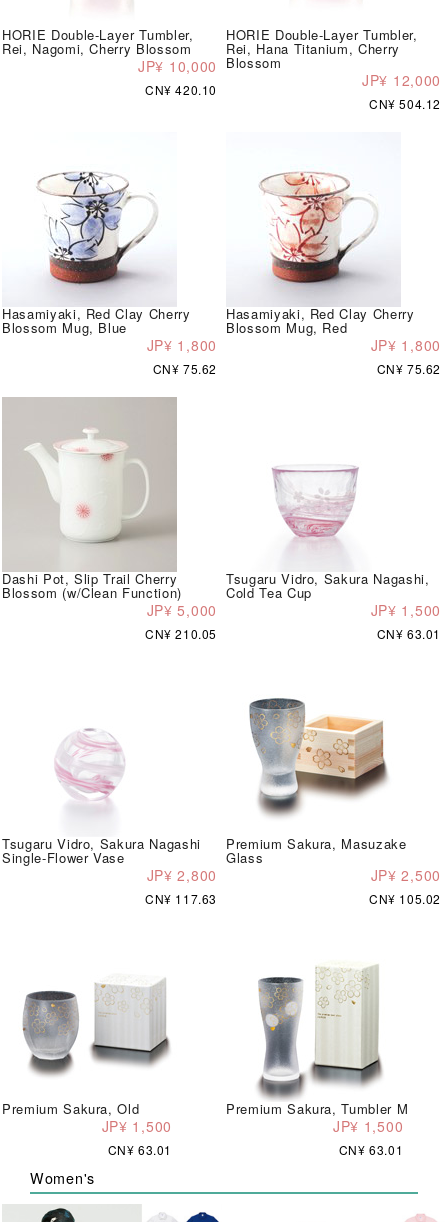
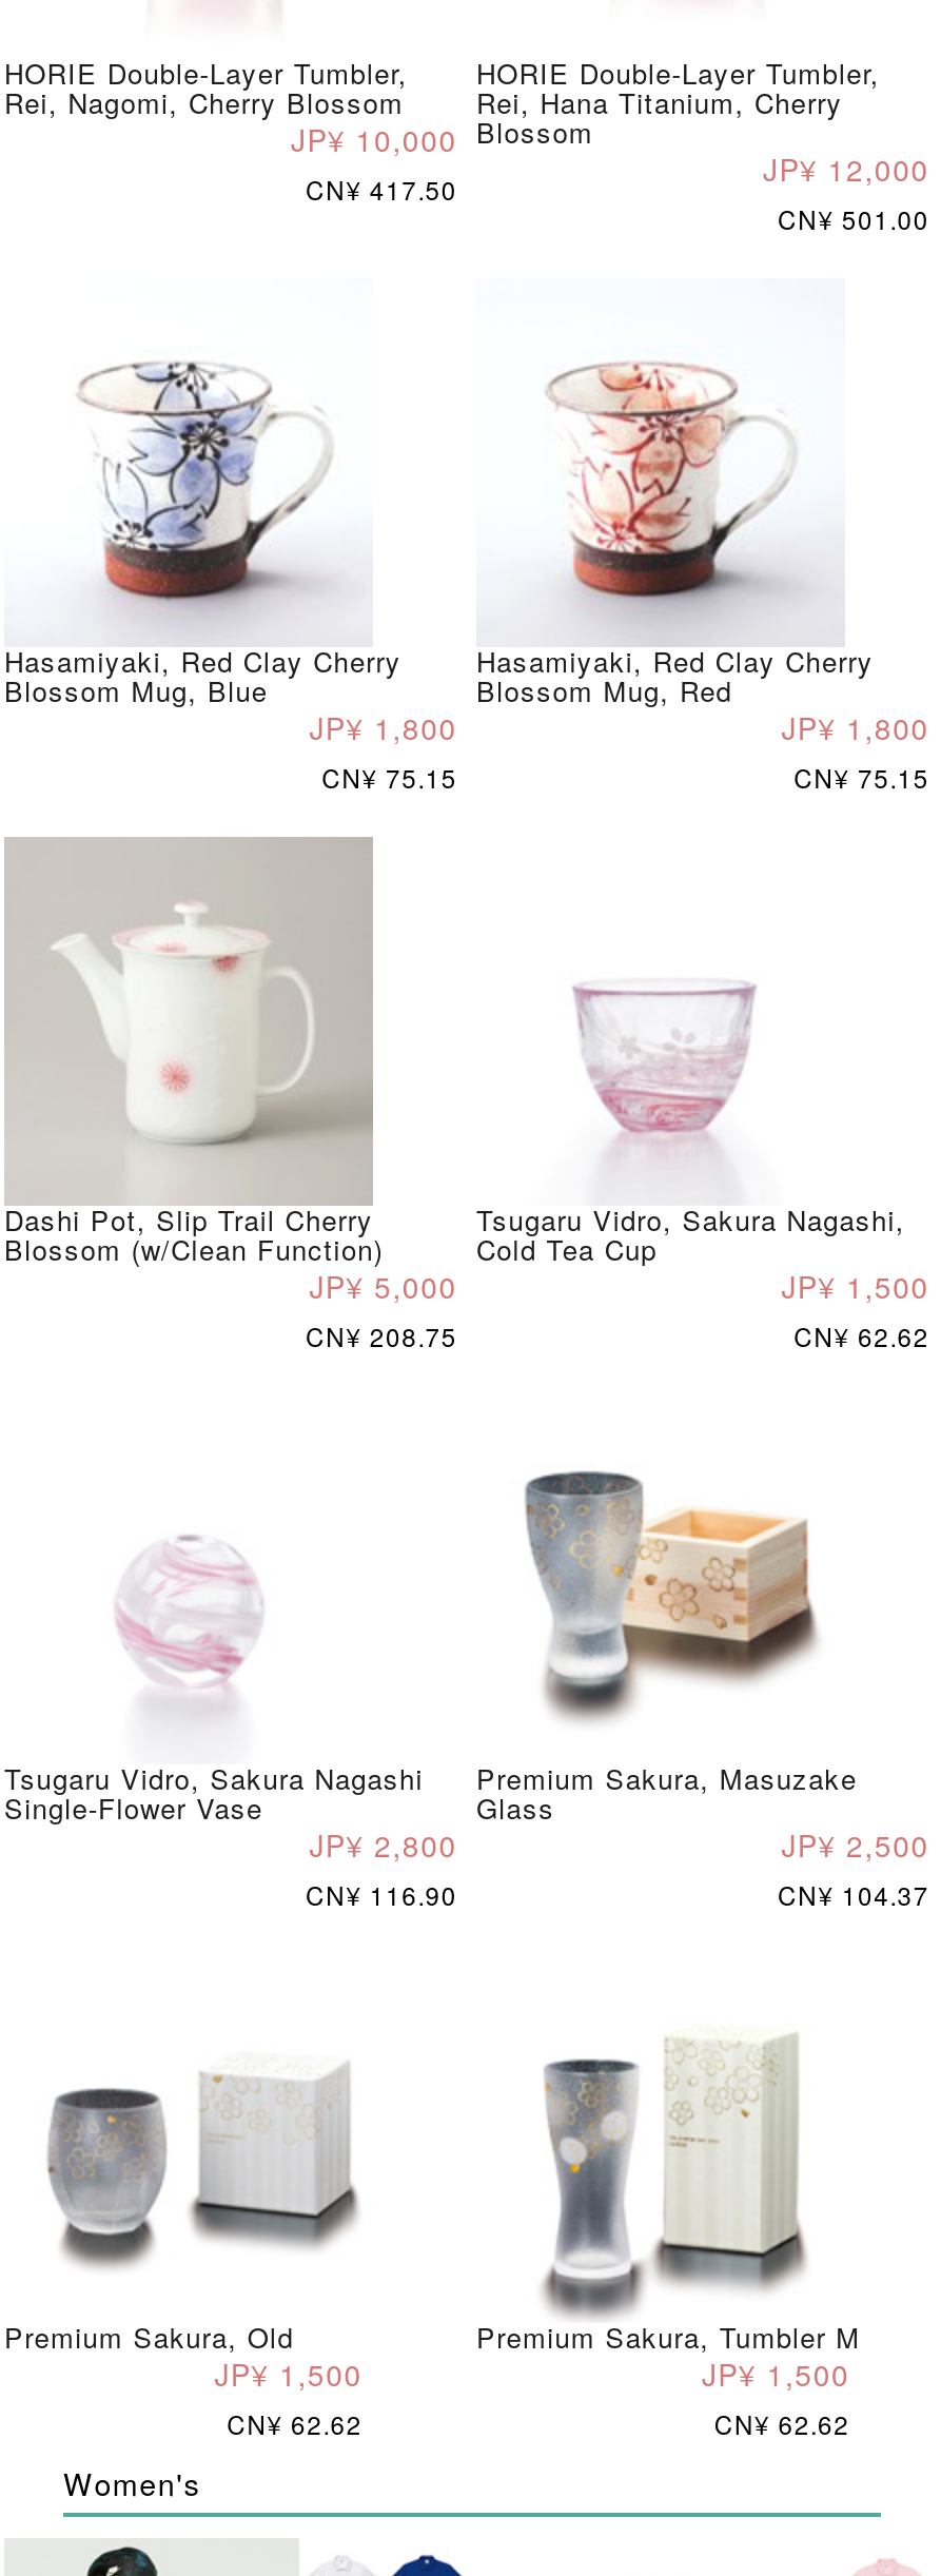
- CN¥ 420.10
+ CN¥ 417.50

- CN¥ 504.12
+ CN¥ 501.00

- CN¥ 75.62
+ CN¥ 75.15

- CN¥ 75.62
+ CN¥ 75.15

- CN¥ 210.05
+ CN¥ 208.75

- CN¥ 63.01
+ CN¥ 62.62

- CN¥ 117.63
+ CN¥ 116.90

- CN¥ 105.02
+ CN¥ 104.37

- CN¥ 63.01
+ CN¥ 62.62

- CN¥ 63.01
+ CN¥ 62.62
